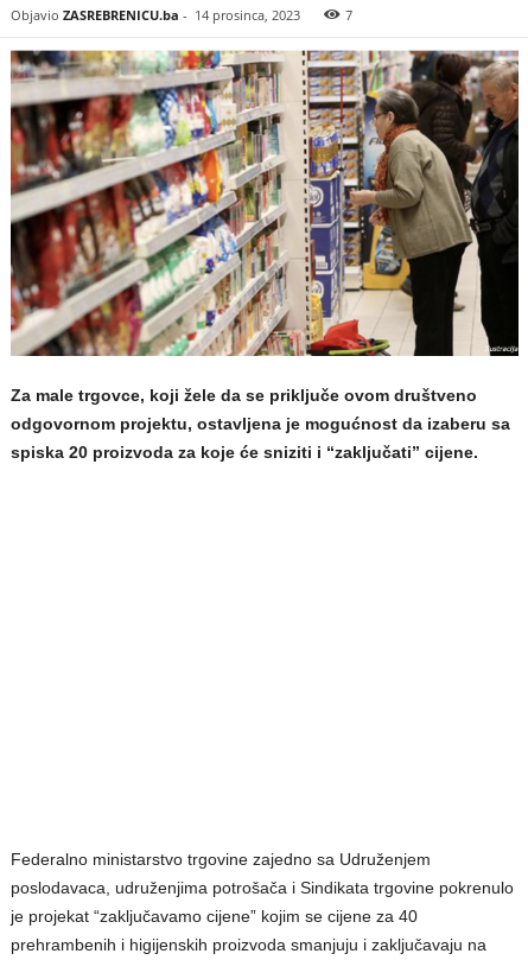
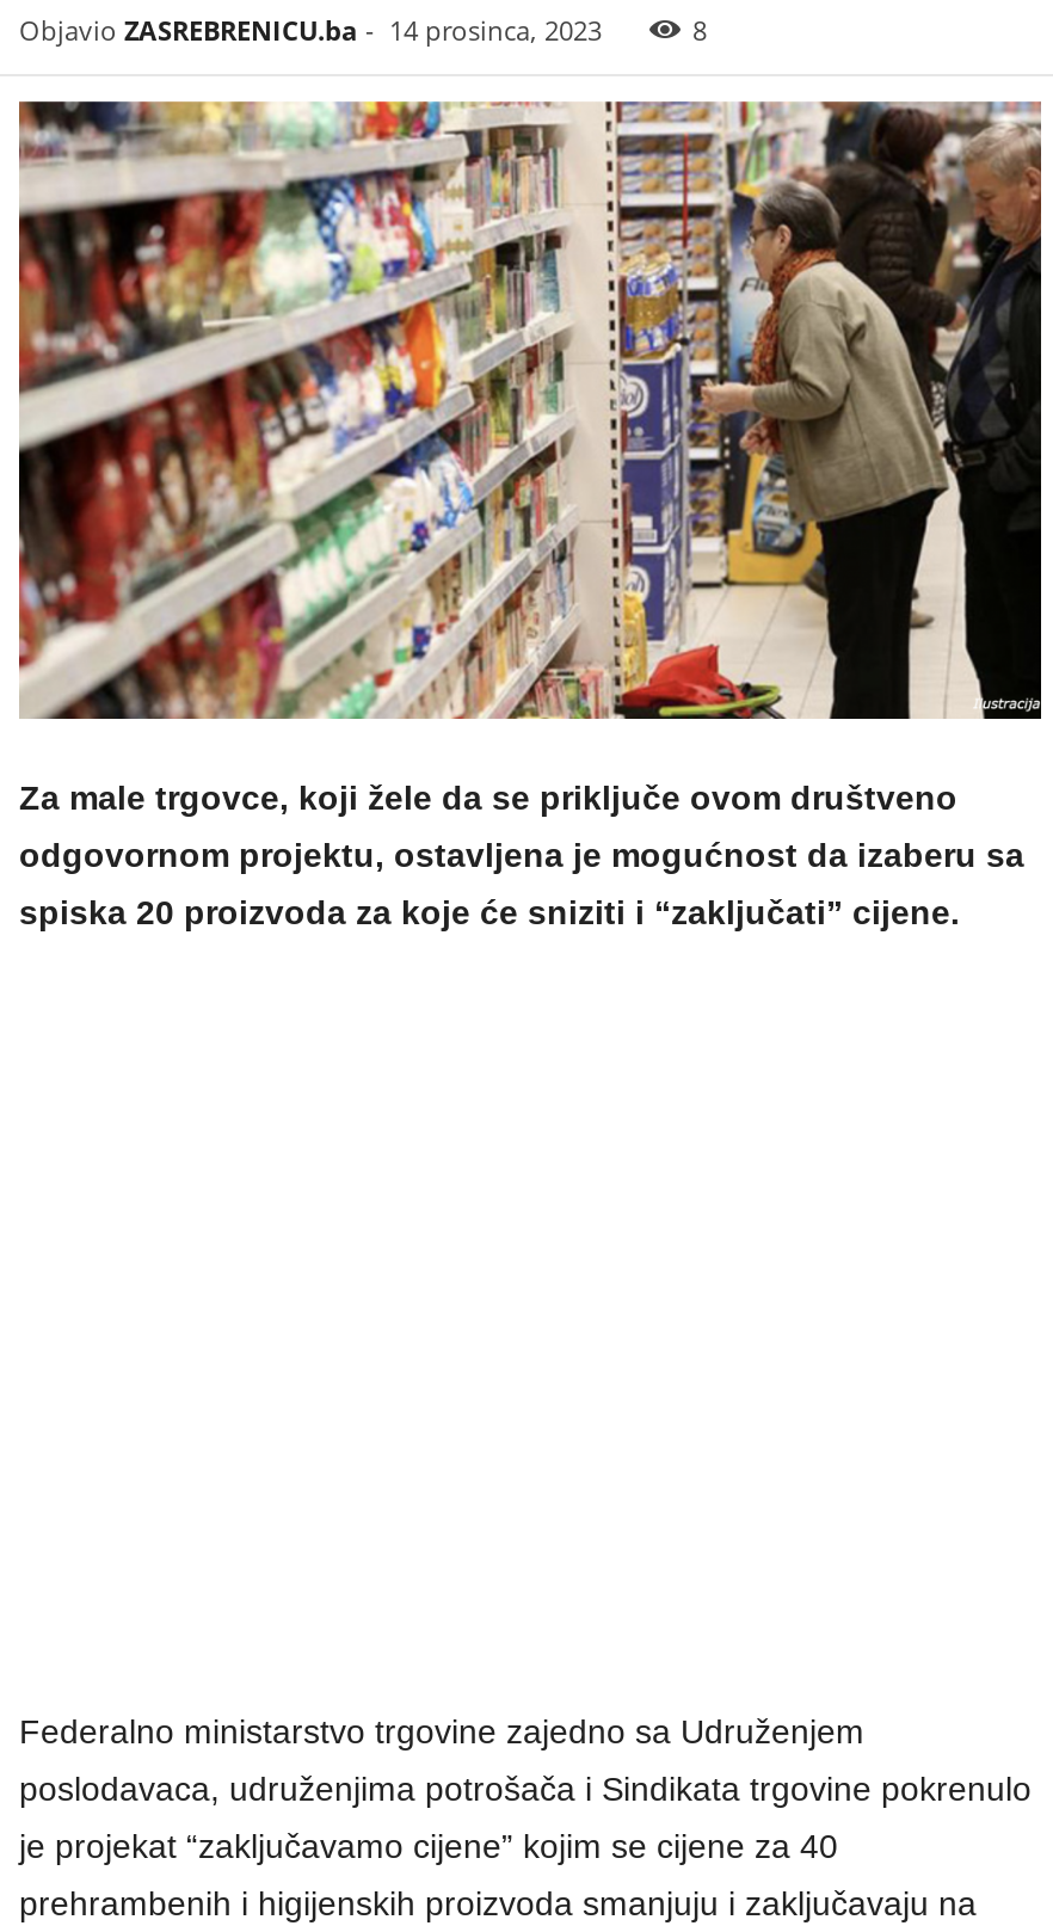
- 7
+ 8
